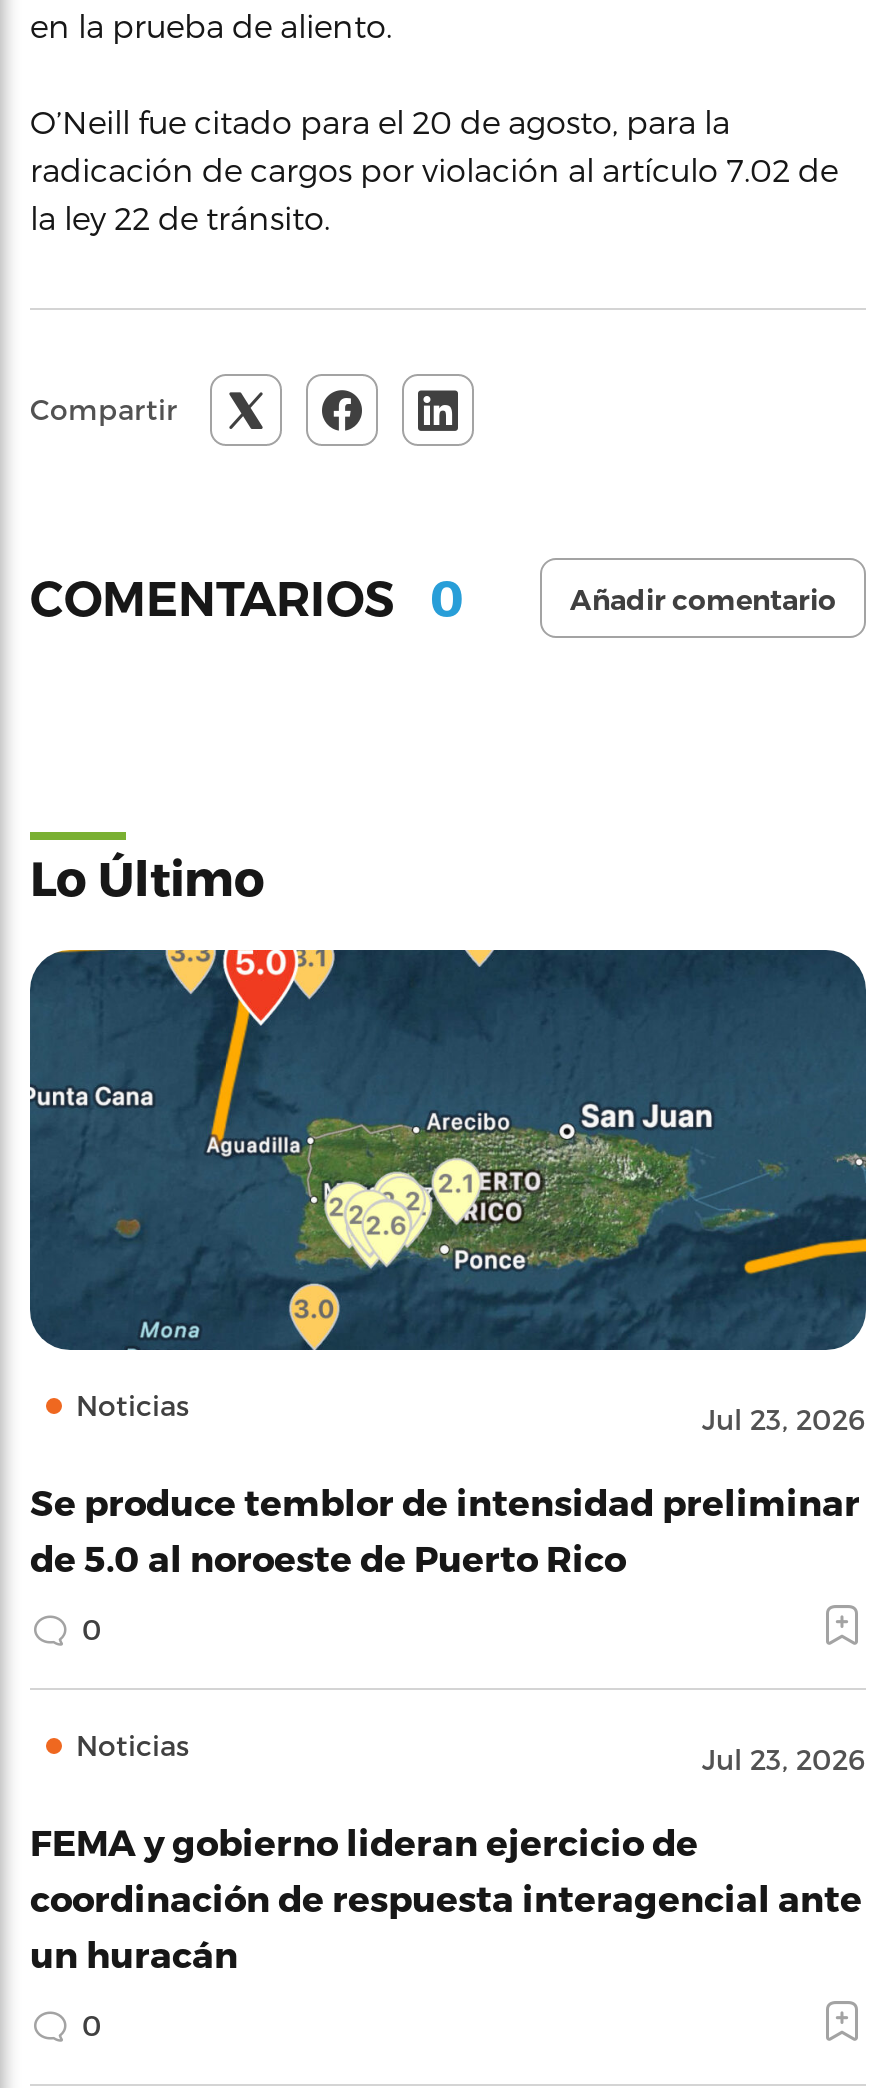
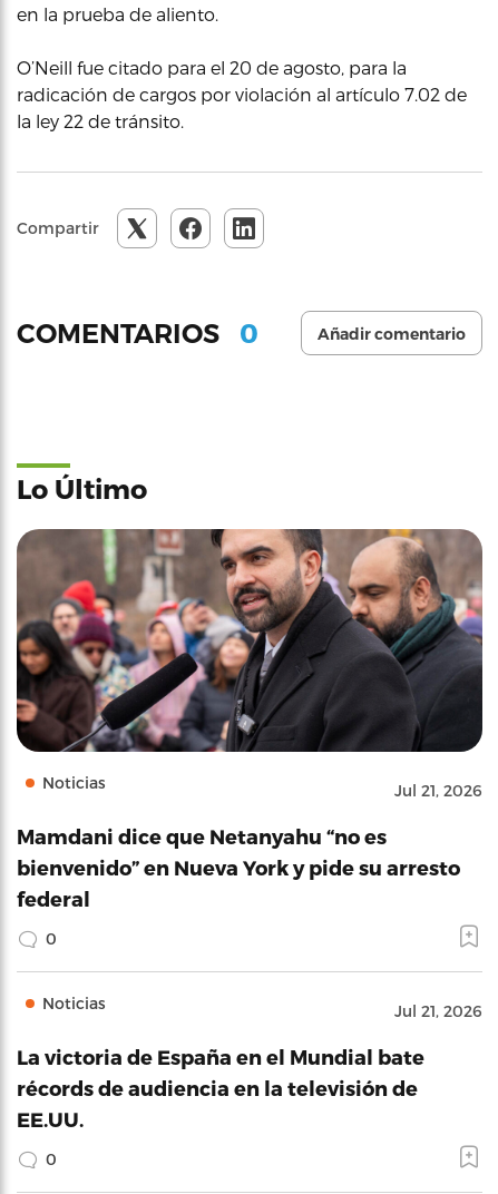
- [image]
- Jul 23, 2026
+ [image]
+ Jul 21, 2026

- Se produce temblor de intensidad preliminar
- de 5.0 al noroeste de Puerto Rico
+ Mamdani dice que Netanyahu “no es
+ bienvenido” en Nueva York y pide su arresto
+ federal

- Jul 23, 2026
+ Jul 21, 2026

- FEMA y gobierno lideran ejercicio de
- coordinación de respuesta interagencial ante
- un huracán
+ La victoria de España en el Mundial bate
+ récords de audiencia en la televisión de
+ EE.UU.
